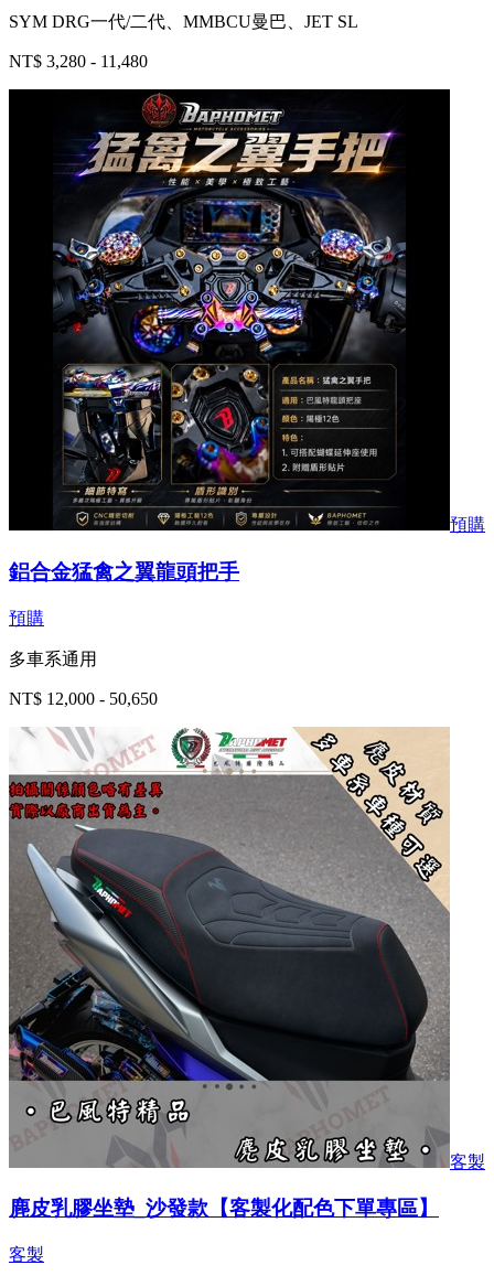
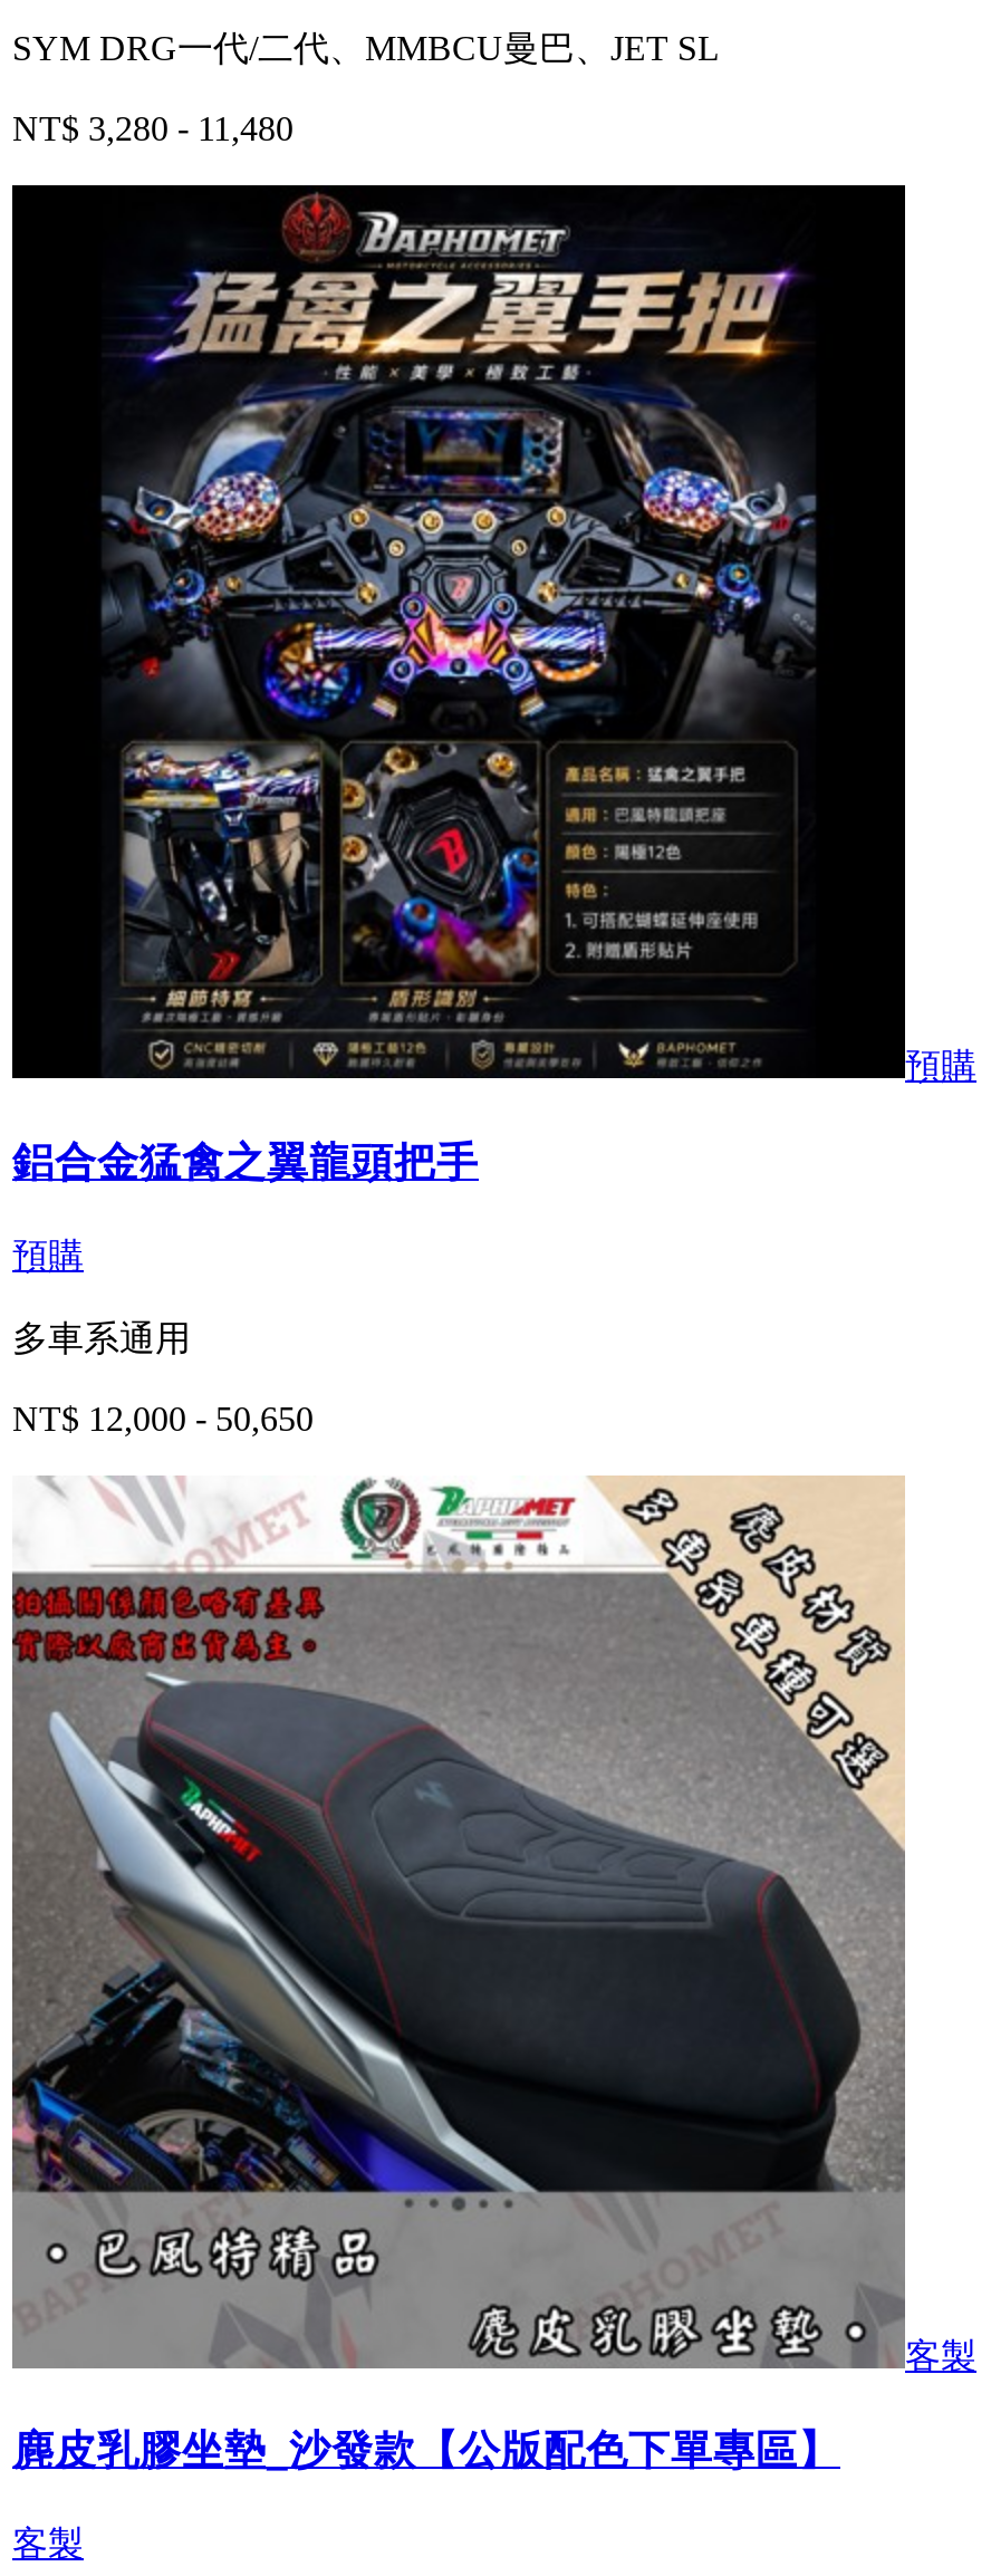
- 麂皮乳膠坐墊_沙發款【客製化配色下單專區】
+ 麂皮乳膠坐墊_沙發款【公版配色下單專區】
